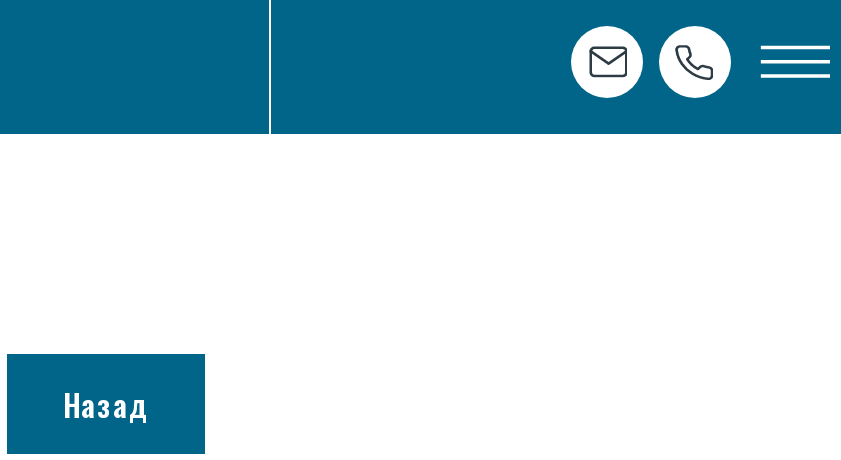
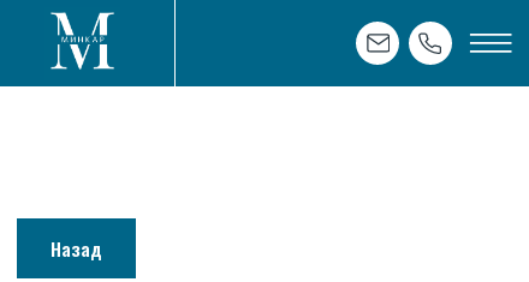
+ [image]
